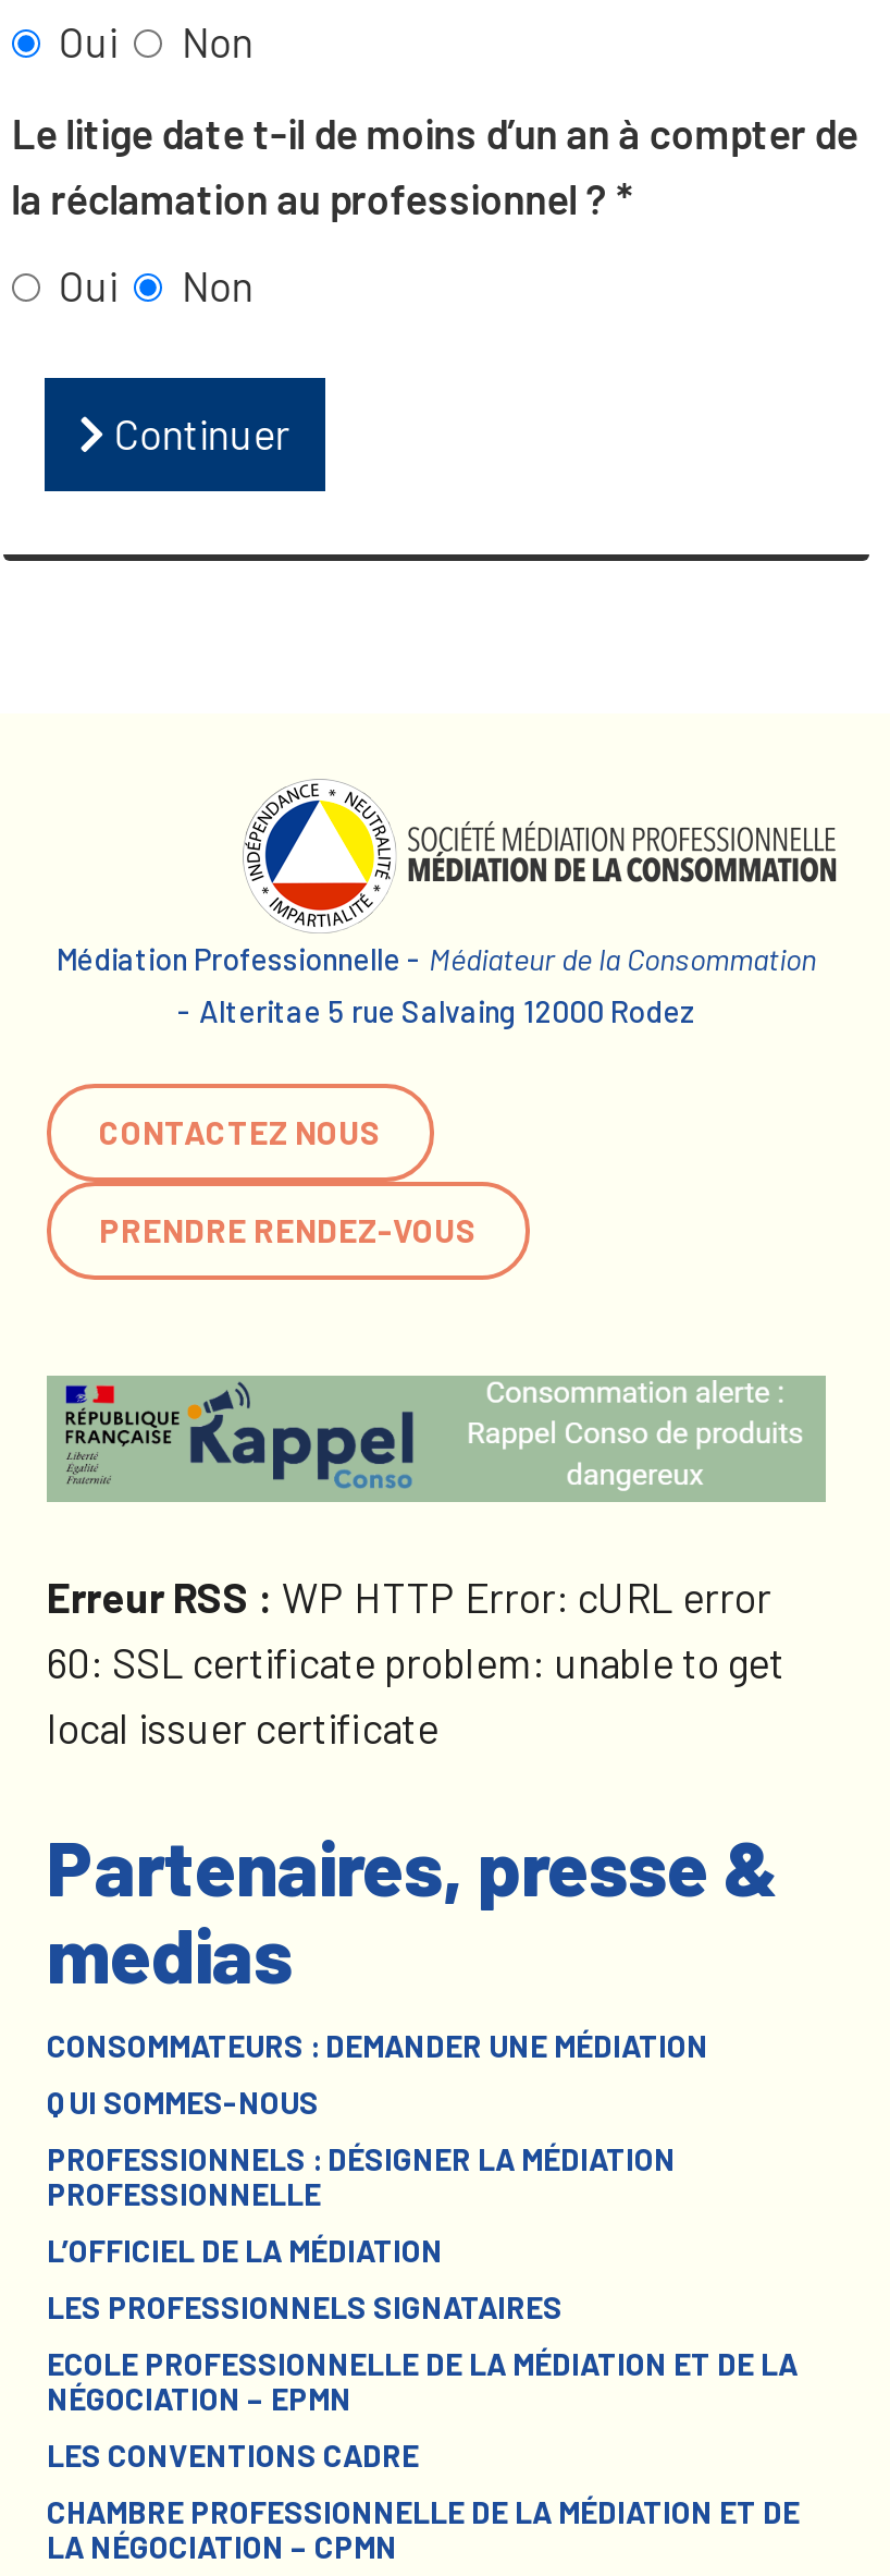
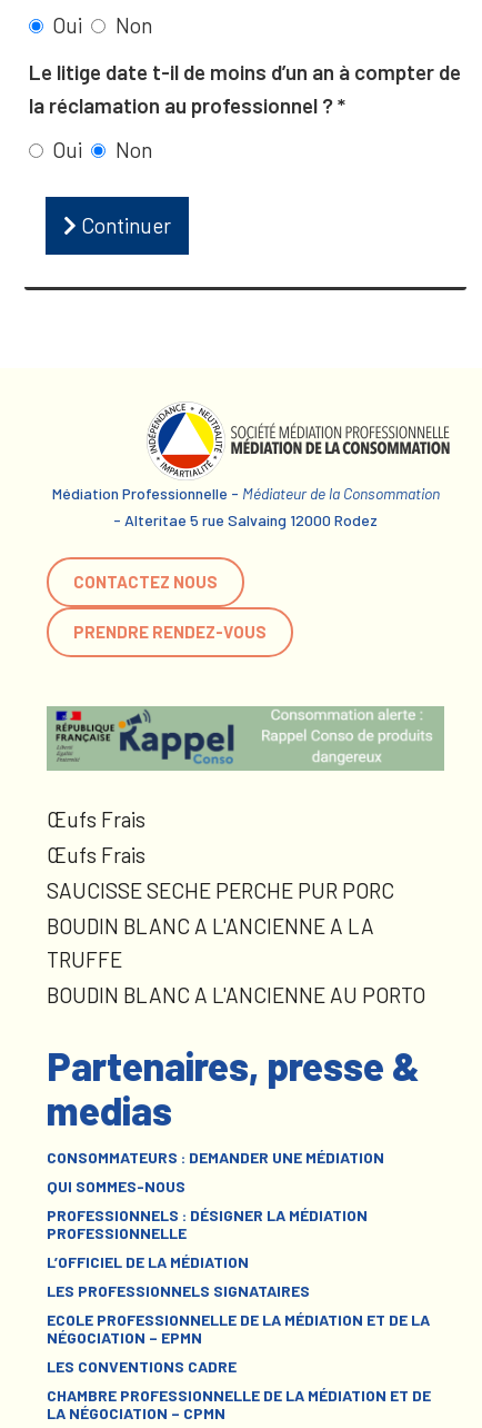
- Erreur RSS : WP HTTP Error: cURL error
- 60: SSL certificate problem: unable to get
- local issuer certificate
+ Œufs Frais
+ Œufs Frais
+ SAUCISSE SECHE PERCHE PUR PORC
+ BOUDIN BLANC A L'ANCIENNE A LA
+ TRUFFE
+ BOUDIN BLANC A L'ANCIENNE AU PORTO
